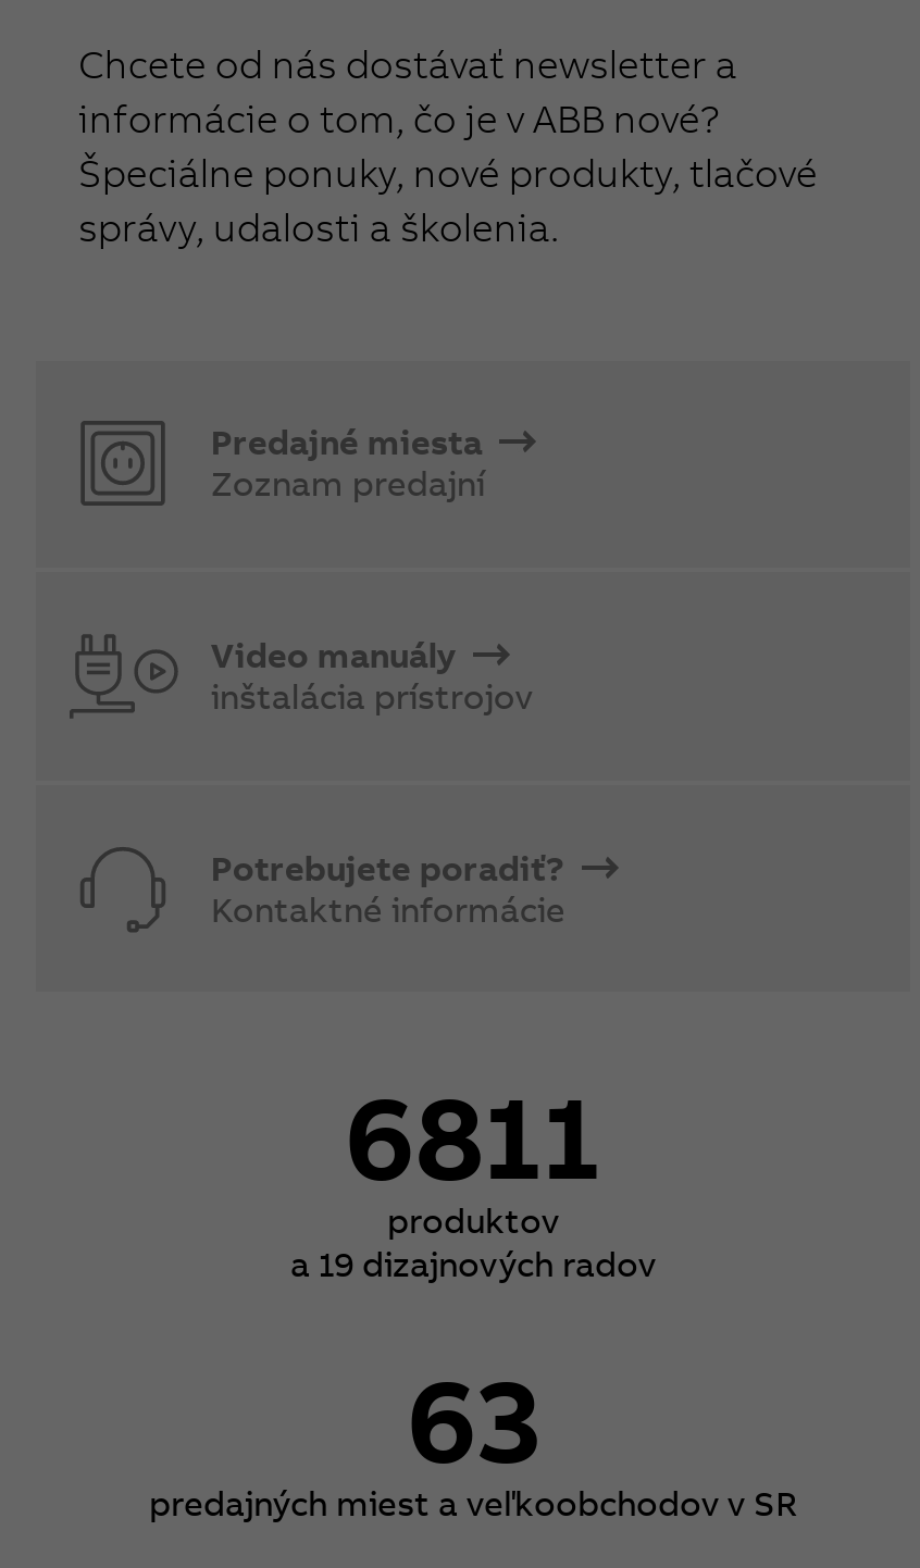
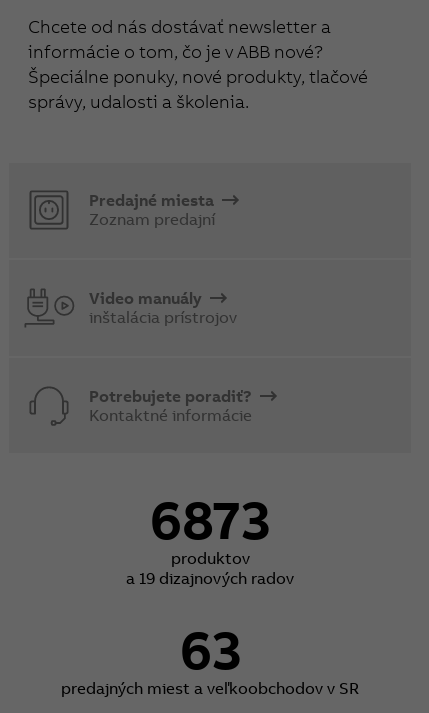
- 6811
+ 6873
